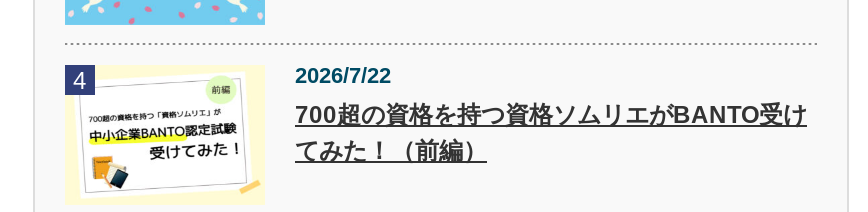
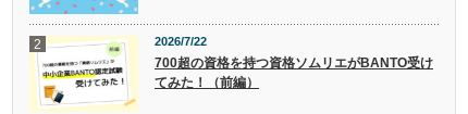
- 4
+ 2
